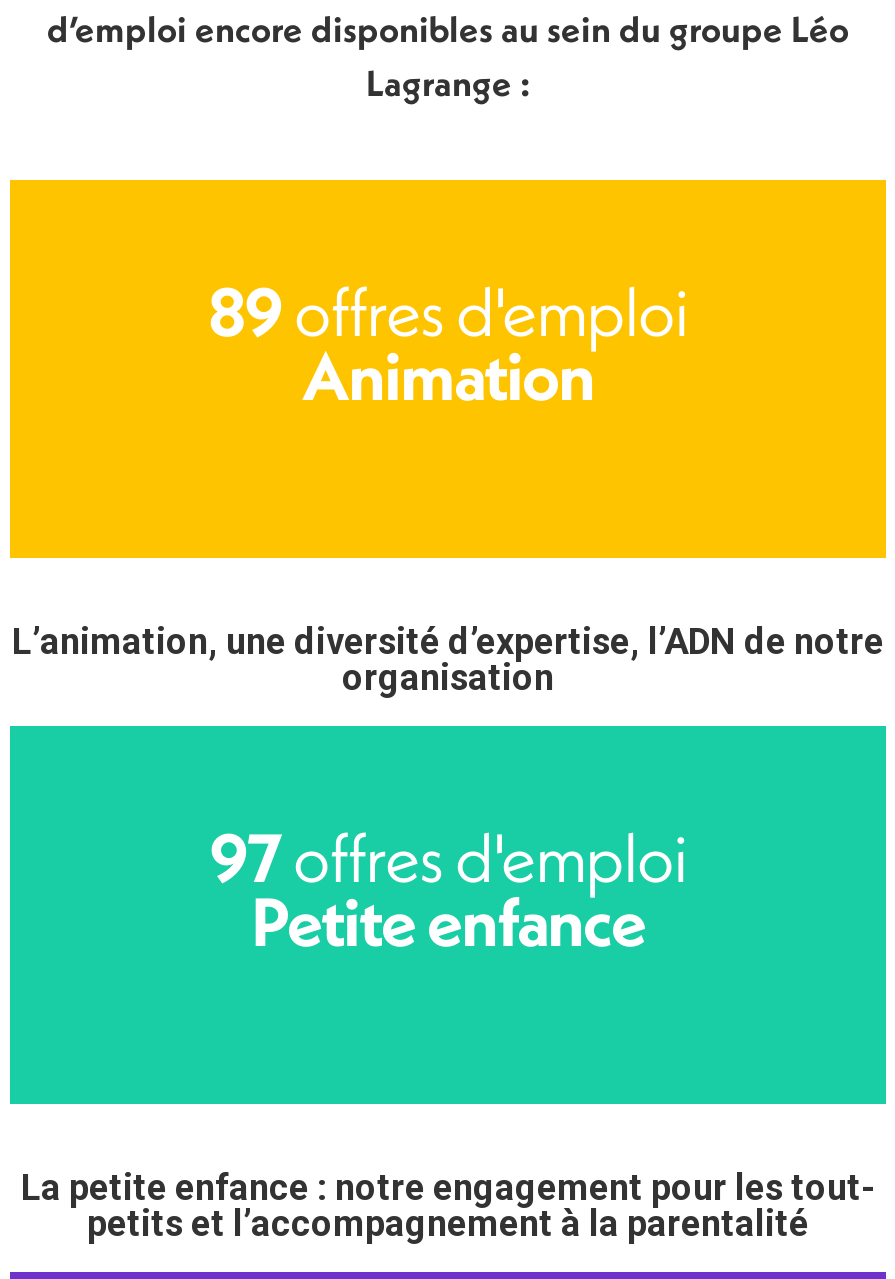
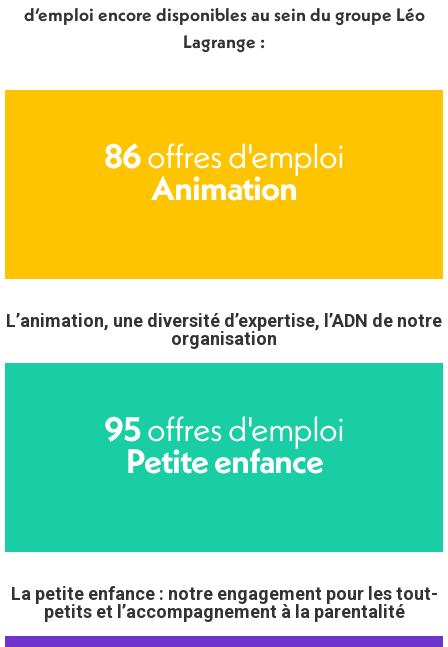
- 89 offres d'emploi
+ 86 offres d'emploi

- 97offres d'emploi
+ 95offres d'emploi
